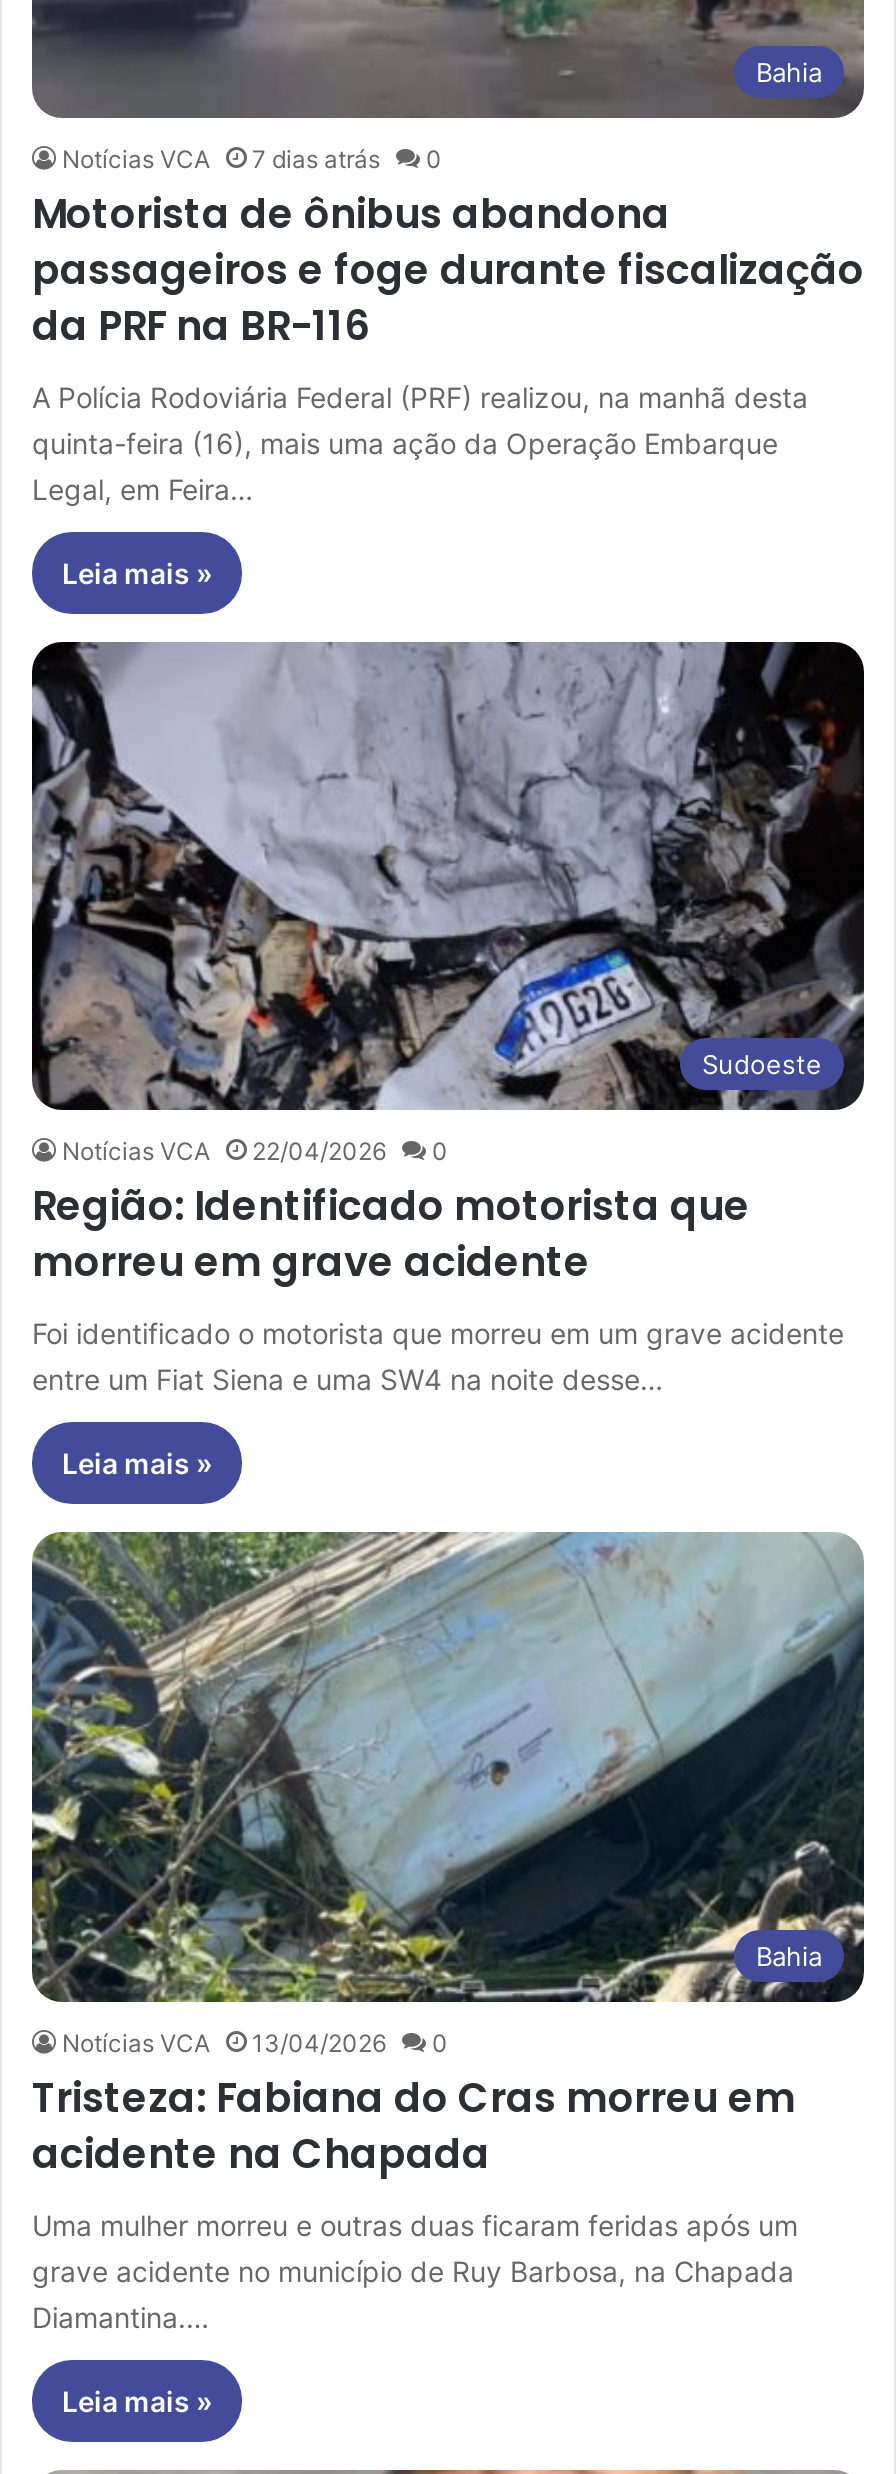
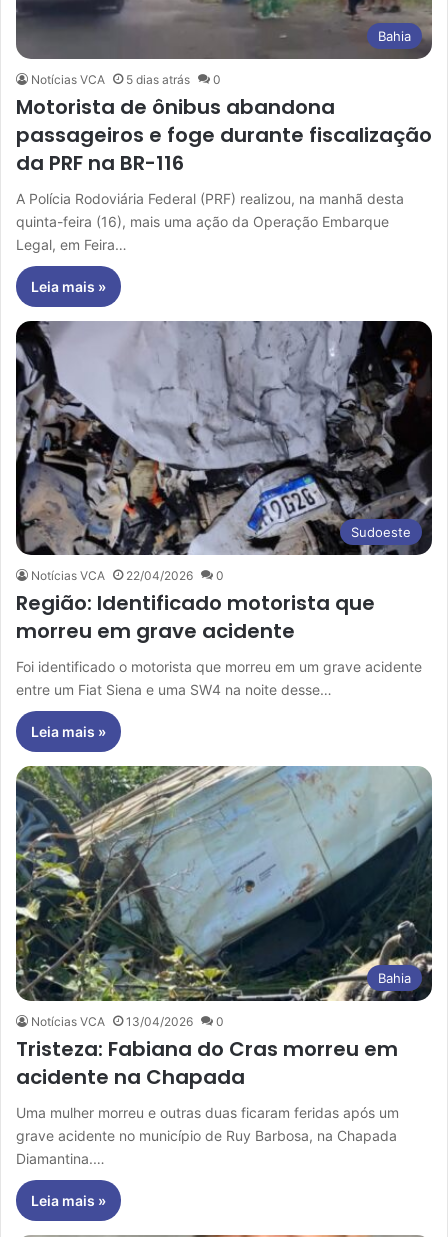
- Notícias VCA 7 dias atrás 0
+ Notícias VCA 5 dias atrás 0
